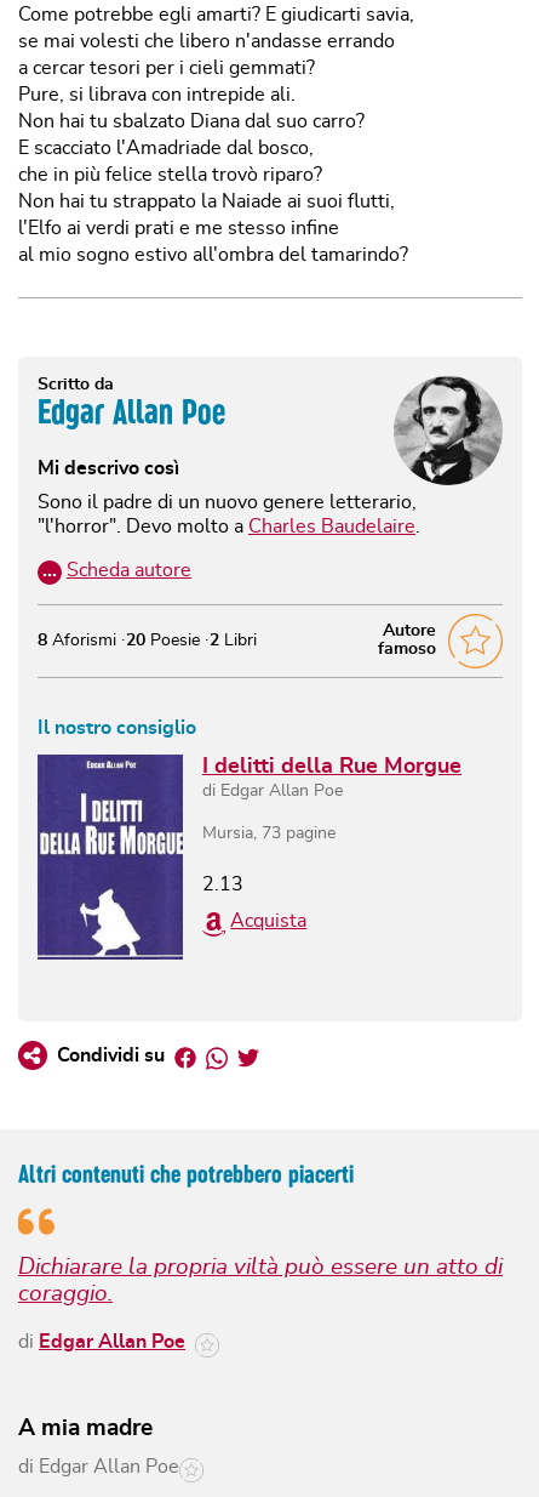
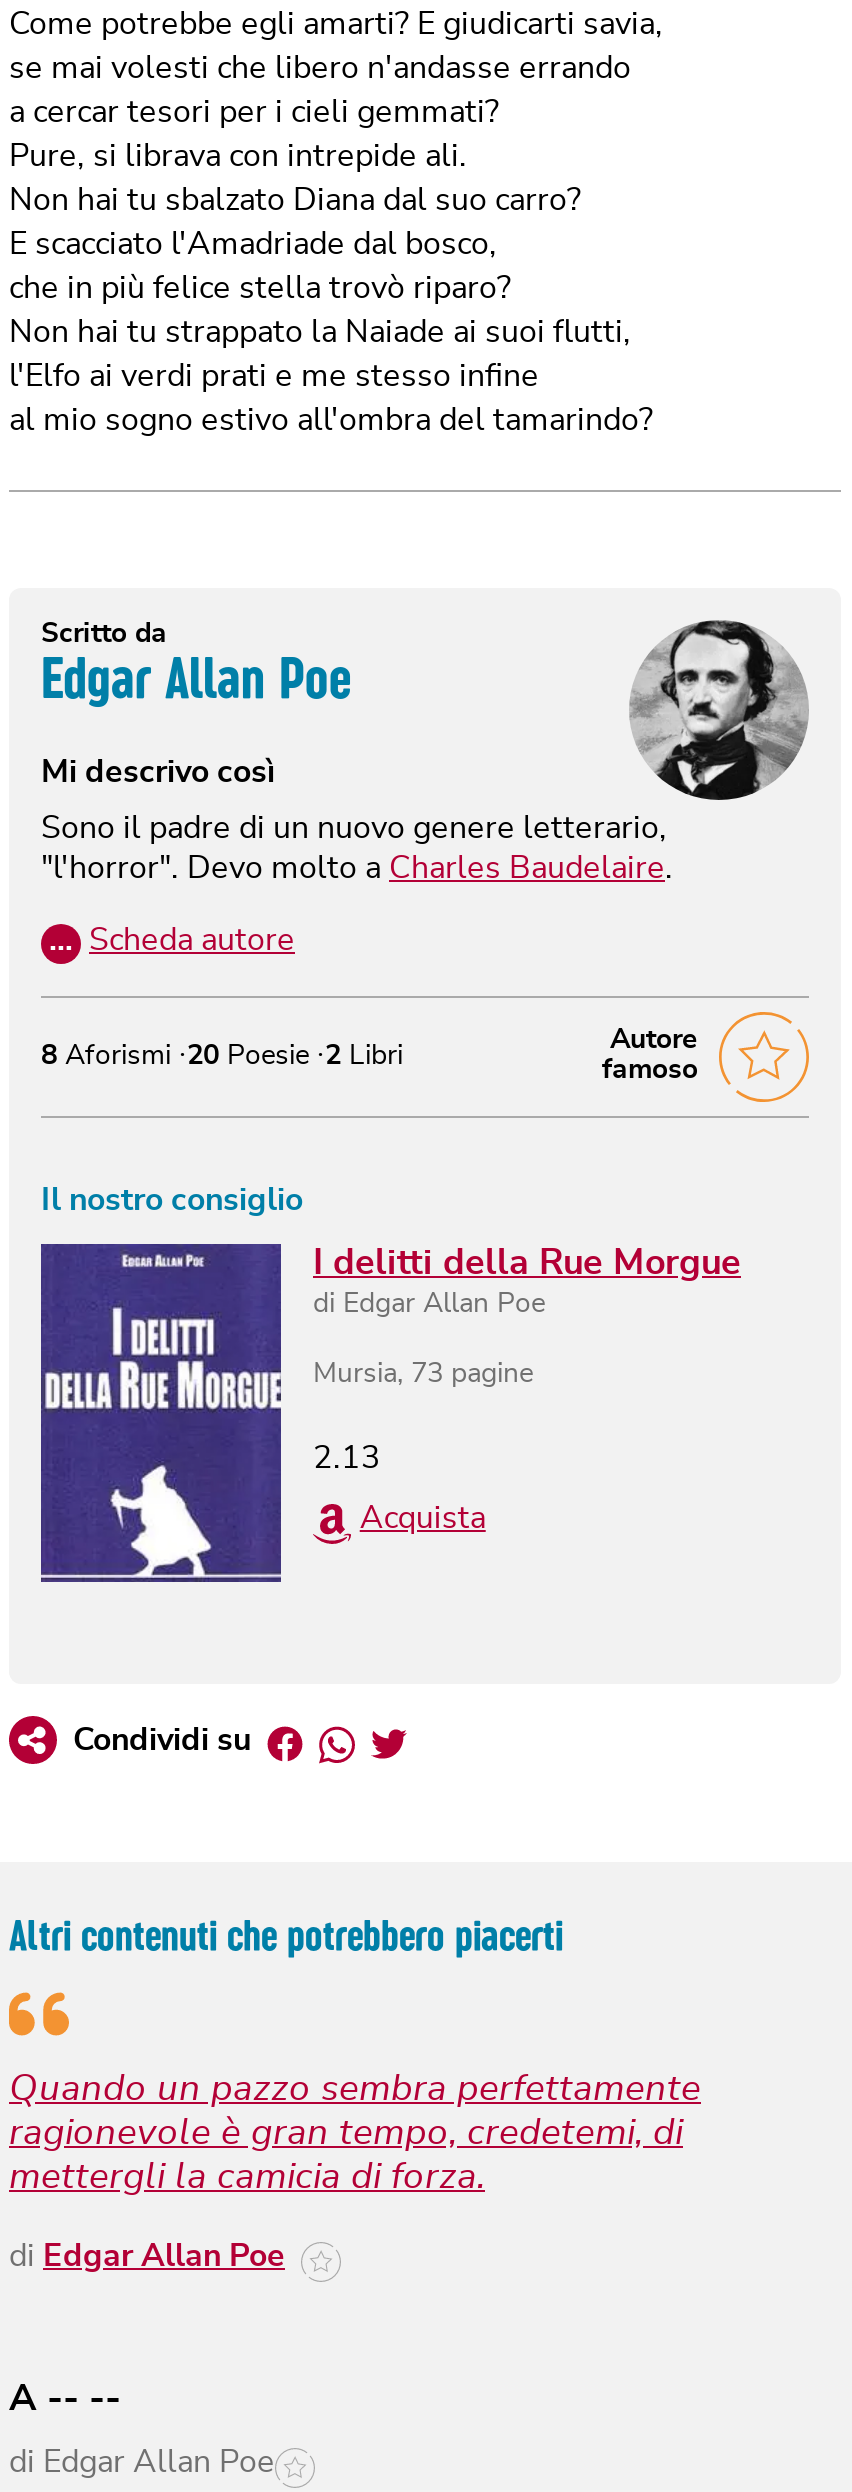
- Dichiarare la propria viltà può essere un atto di
- coraggio.
+ Quando un pazzo sembra perfettamente
+ ragionevole è gran tempo, credetemi, di
+ mettergli la camicia di forza.

- A mia madre
+ A -- --
